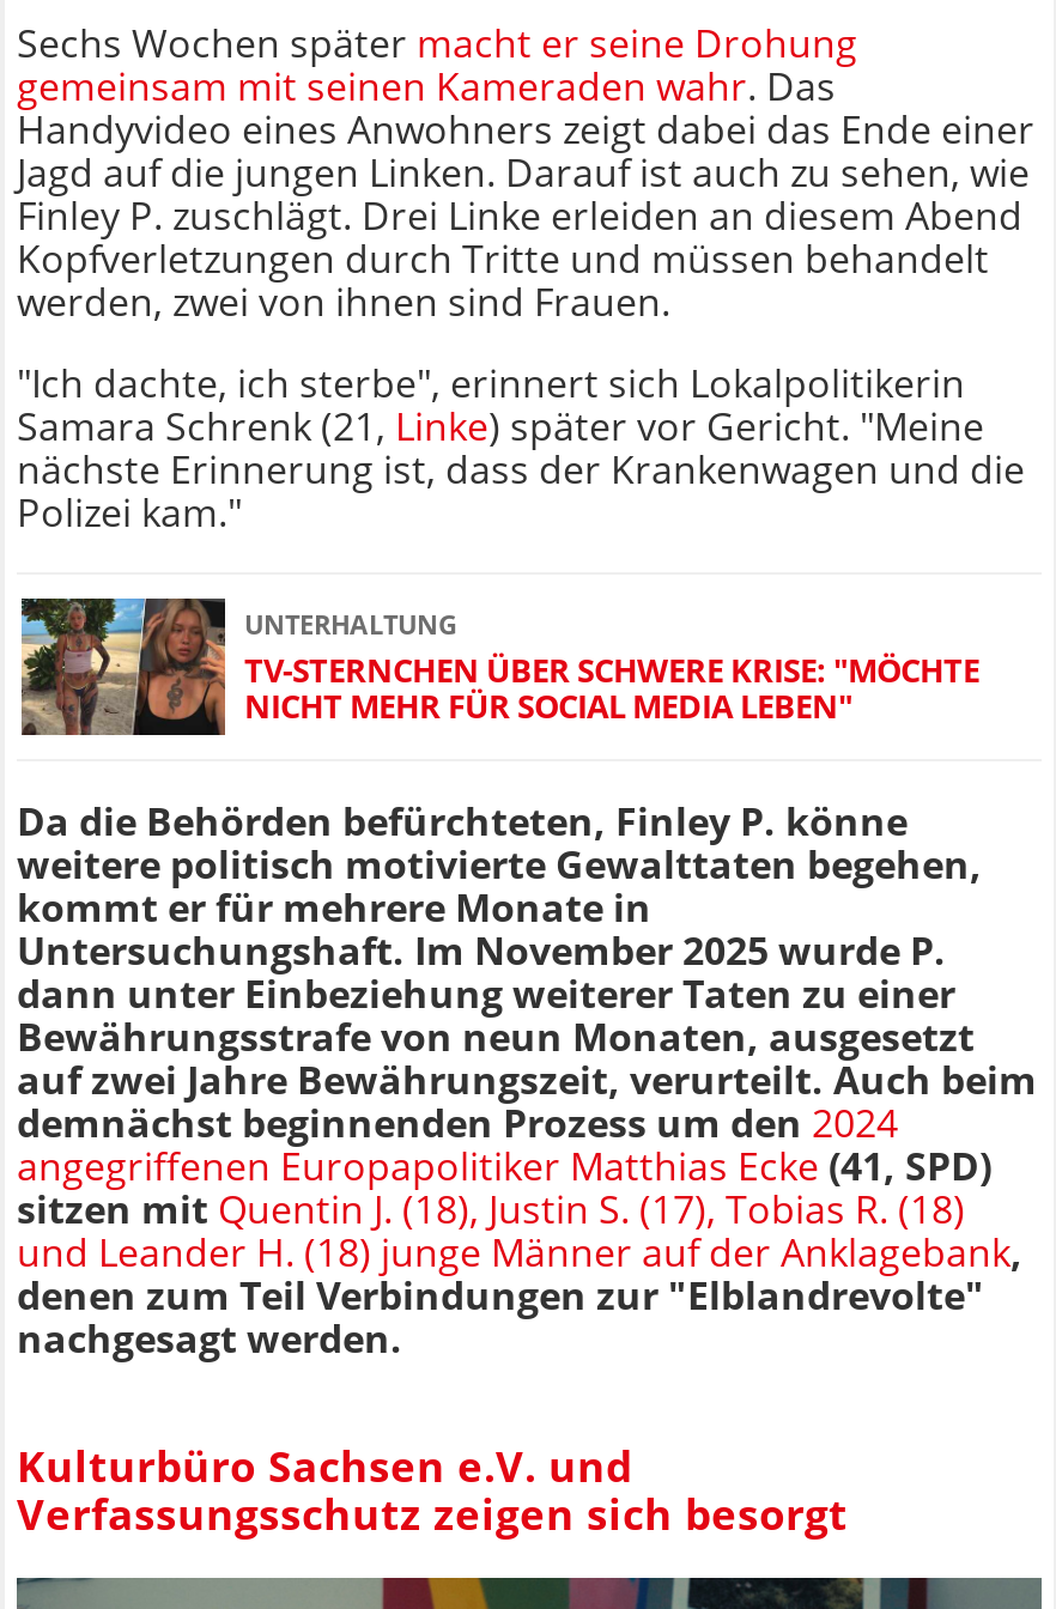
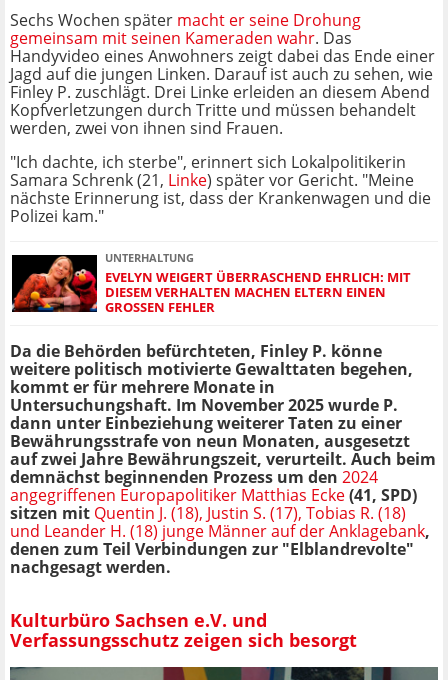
- [image]
- TV-STERNCHEN ÜBER SCHWERE KRISE: "MÖCHTE
- NICHT MEHR FÜR SOCIAL MEDIA LEBEN"
+ [image]
+ EVELYN WEIGERT ÜBERRASCHEND EHRLICH: MIT
+ DIESEM VERHALTEN MACHEN ELTERN EINEN
+ GROSSEN FEHLER
